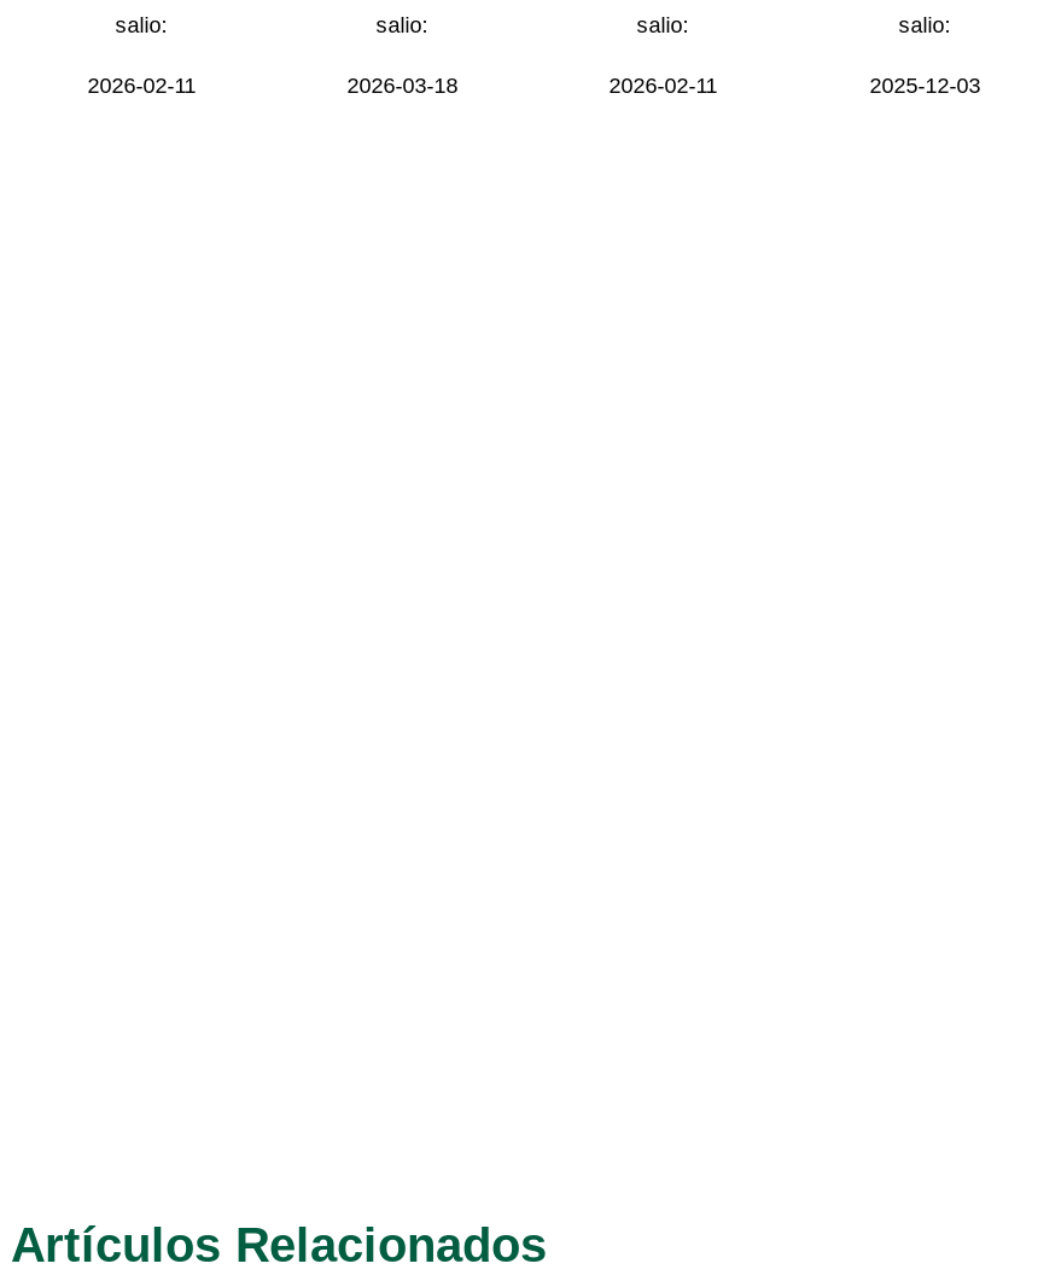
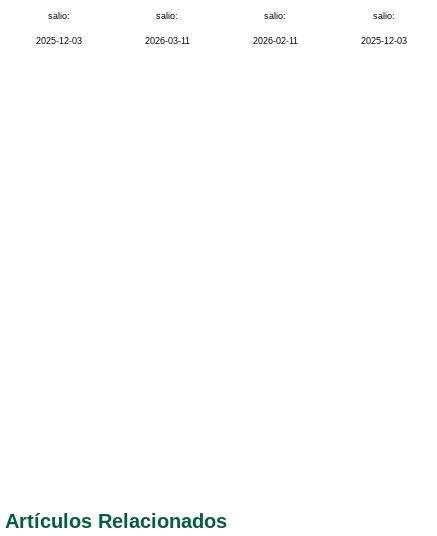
- 2026-02-11
+ 2025-12-03

- 2026-03-18
+ 2026-03-11
